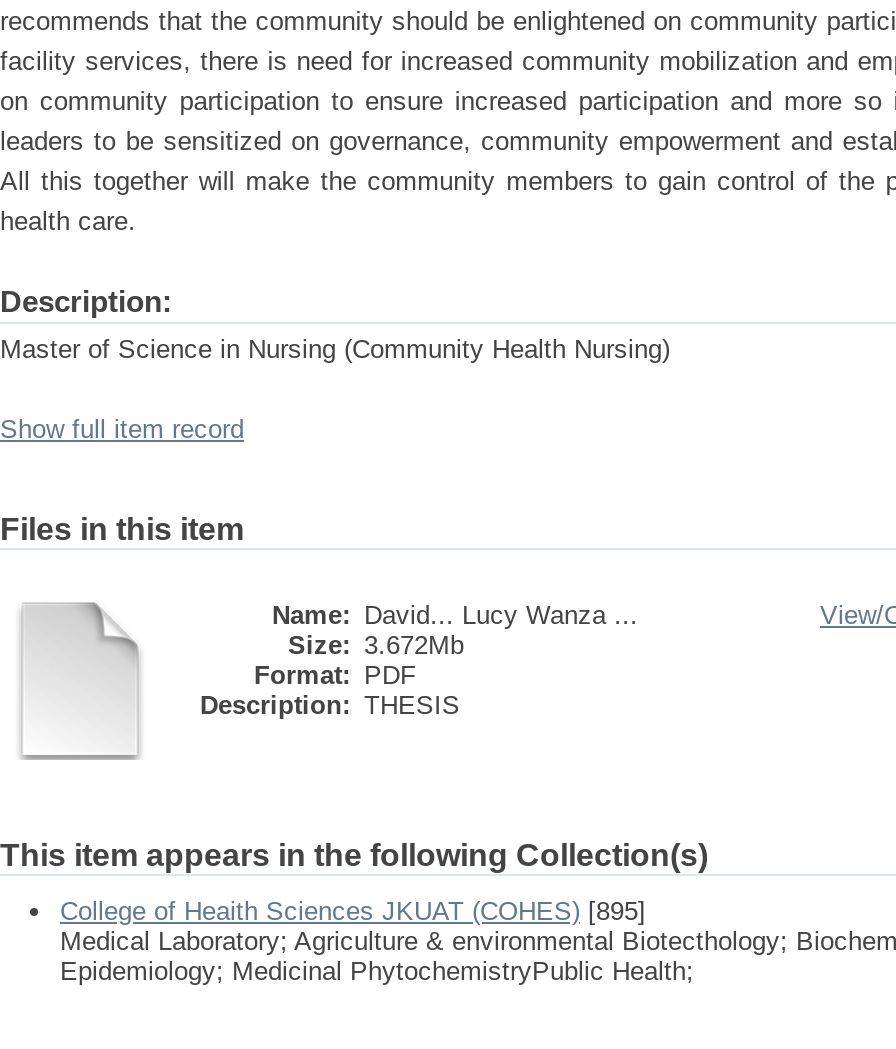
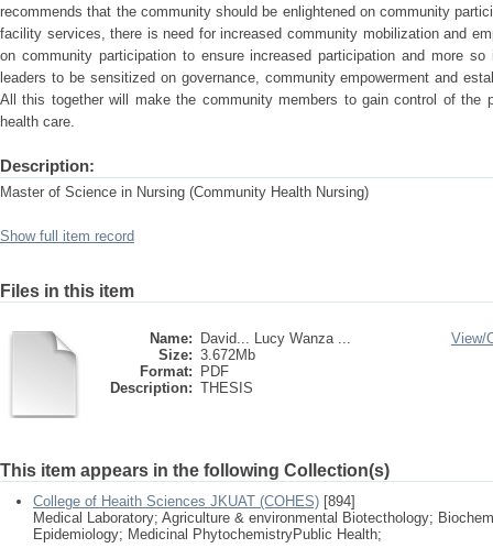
- College of Heaith Sciences JKUAT (COHES) [895]
+ College of Heaith Sciences JKUAT (COHES) [894]
